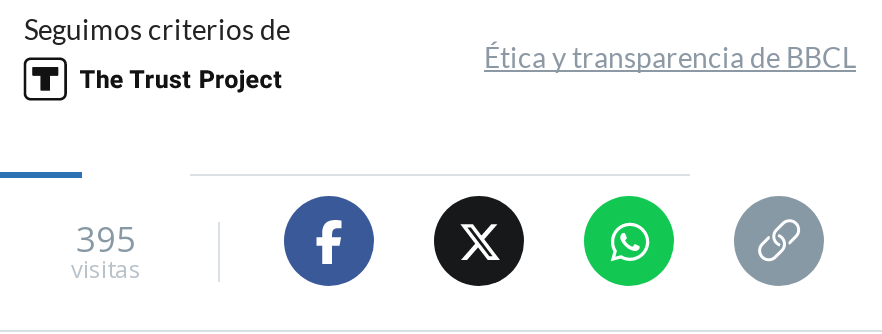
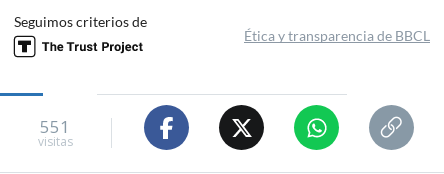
- 395
+ 551
